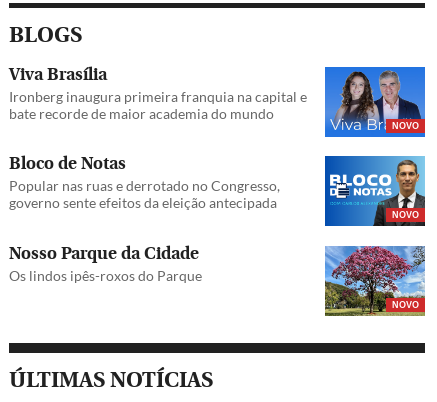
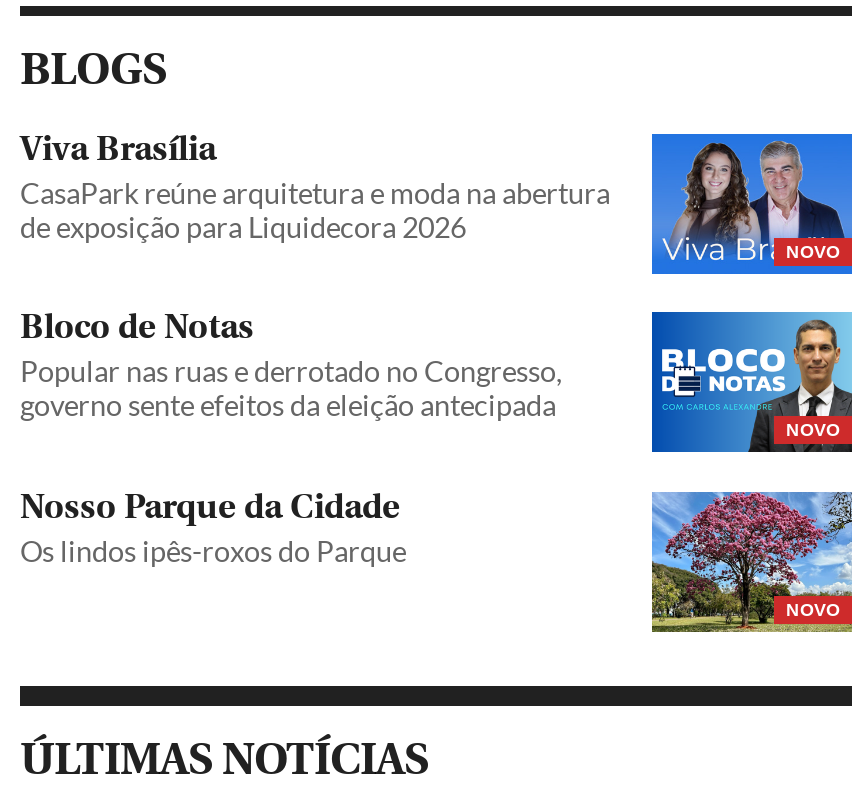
- Ironberg inaugura primeira franquia na capital e
- bate recorde de maior academia do mundo
+ CasaPark reúne arquitetura e moda na abertura
+ de exposição para Liquidecora 2026
